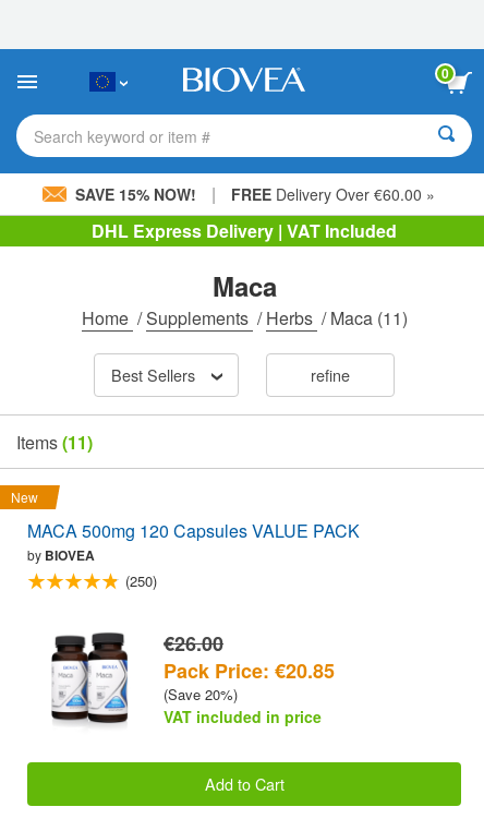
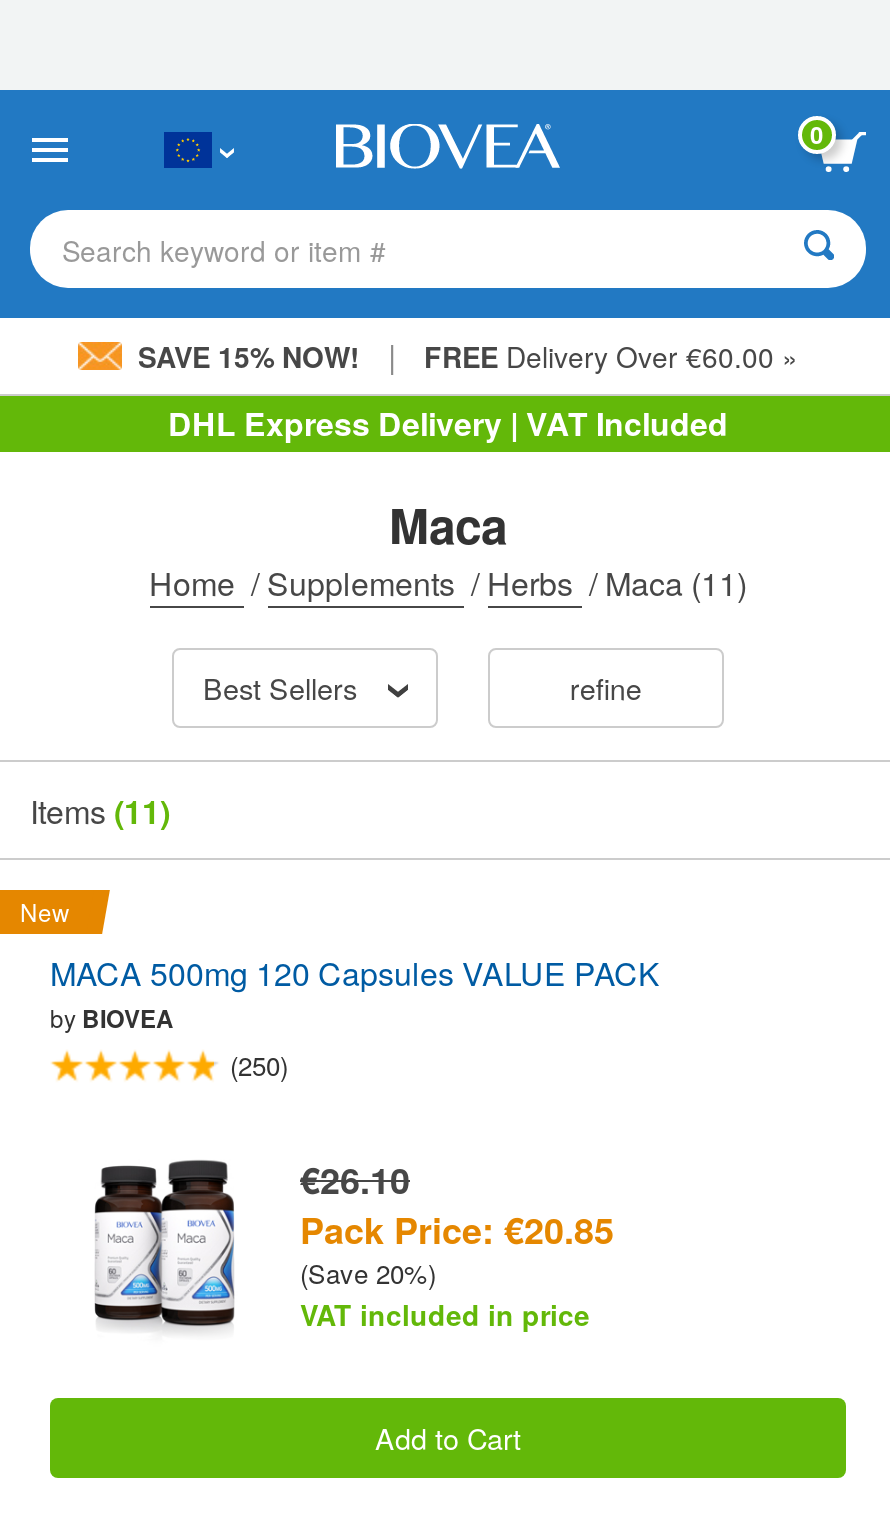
- €26.00
+ €26.10
